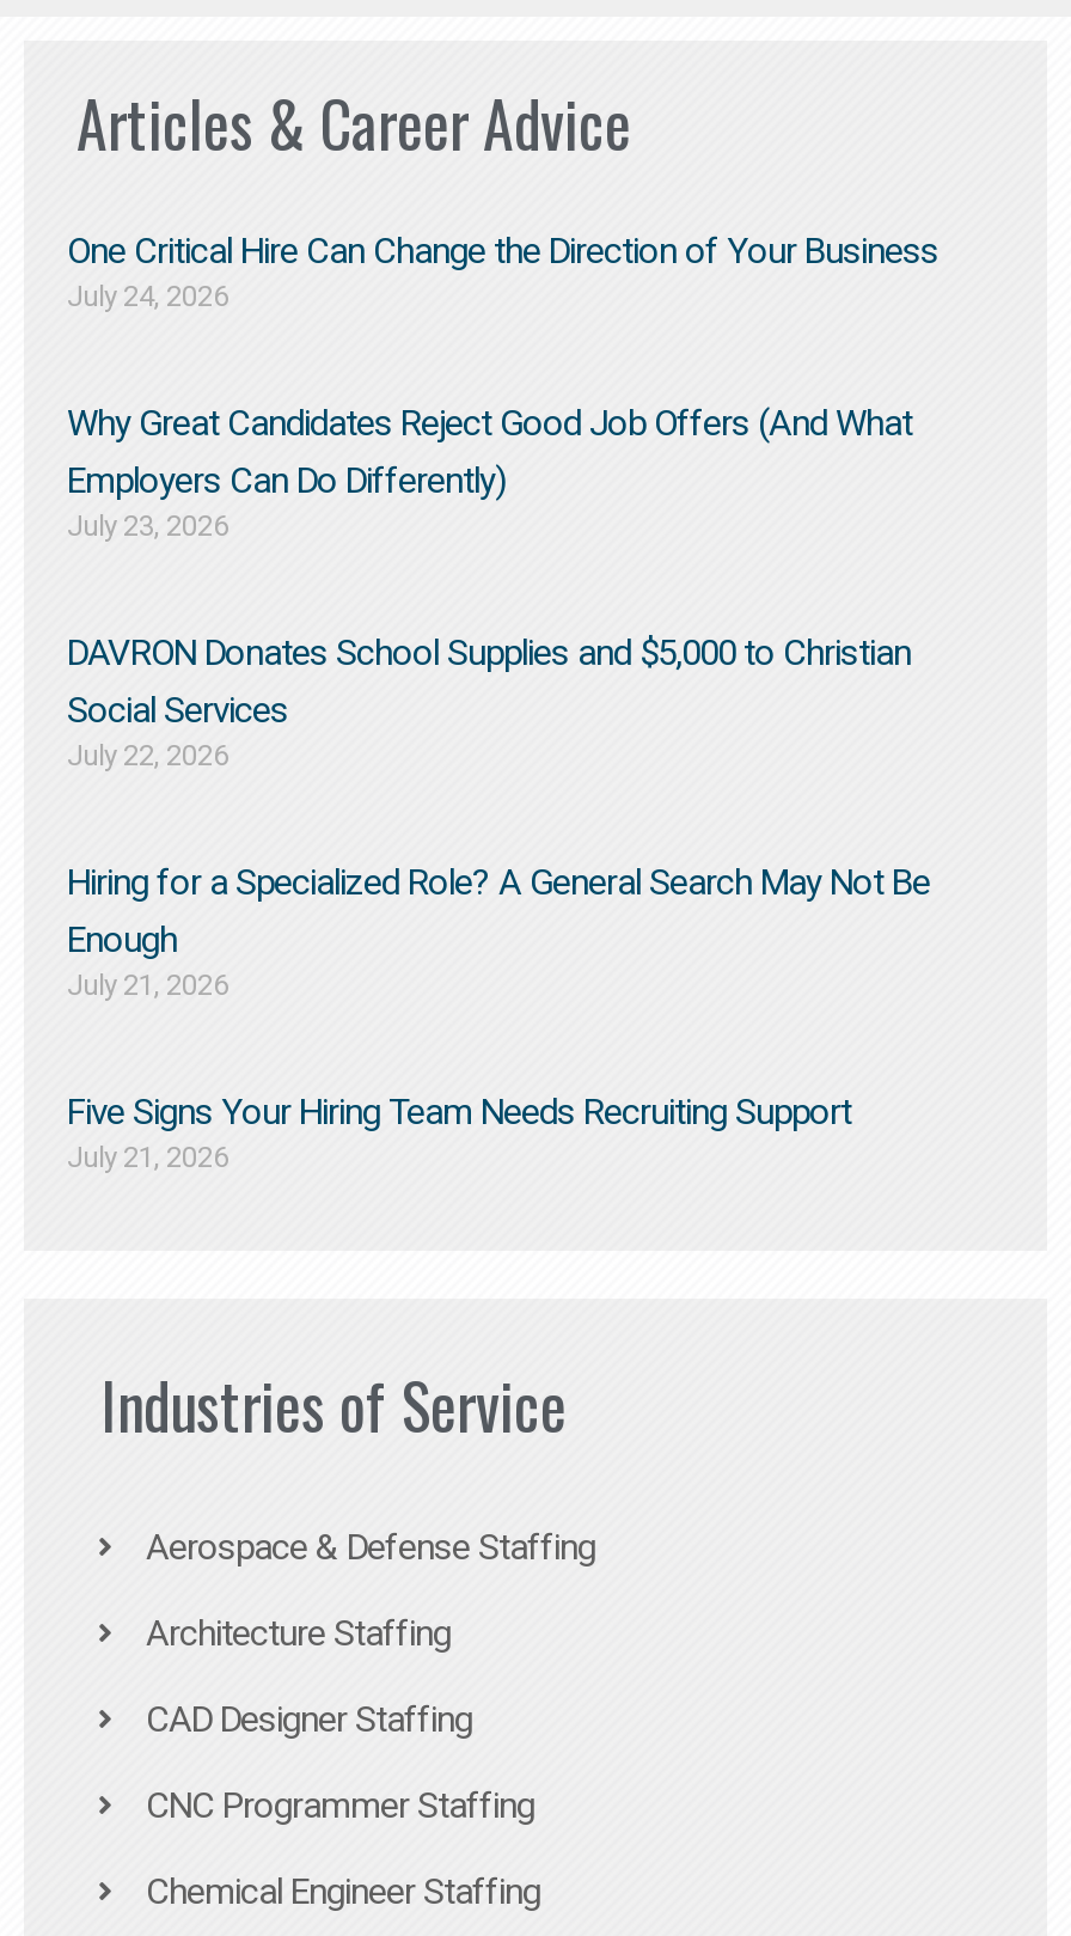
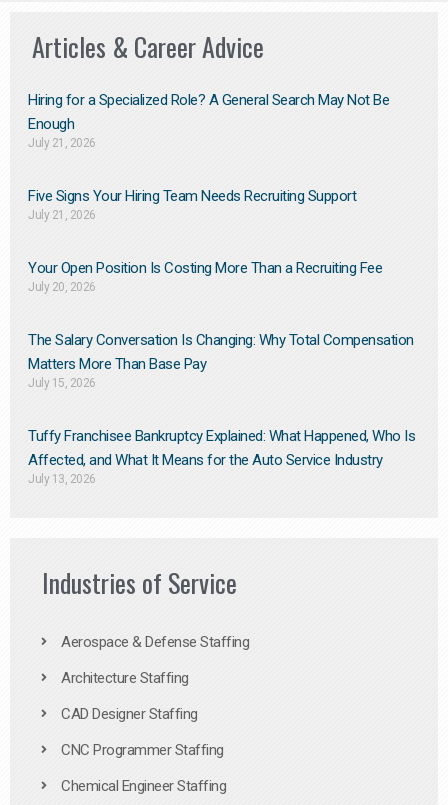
- One Critical Hire Can Change the Direction of Your Business
- July 24, 2026
- Why Great Candidates Reject Good Job Offers (And What
- Employers Can Do Differently)
- July 23, 2026
- DAVRON Donates School Supplies and $5,000 to Christian
- Social Services
- July 22, 2026

moved up: Hiring for a Specialized Role? A General Search May Not Be | Enough | July 21, 2026 | Five Signs Your Hiring Team Needs Recruiting Support | July 21, 2026

+ Your Open Position Is Costing More Than a Recruiting Fee
+ July 20, 2026
+ The Salary Conversation Is Changing: Why Total Compensation
+ Matters More Than Base Pay
+ July 15, 2026
+ Tuffy Franchisee Bankruptcy Explained: What Happened, Who Is
+ Affected, and What It Means for the Auto Service Industry
+ July 13, 2026
